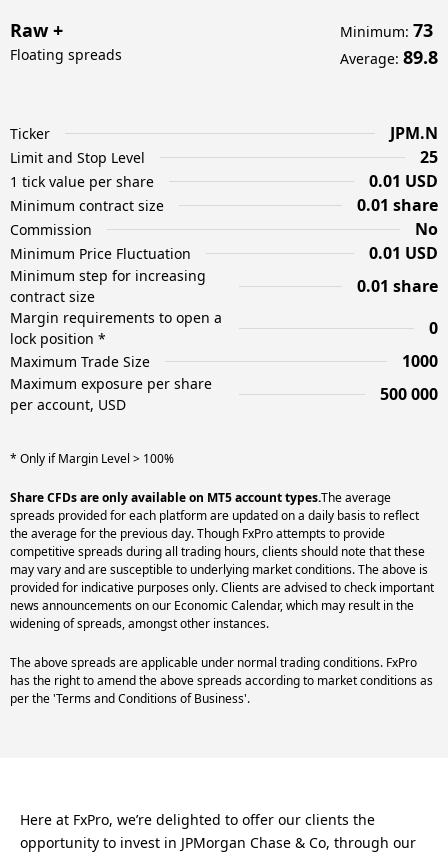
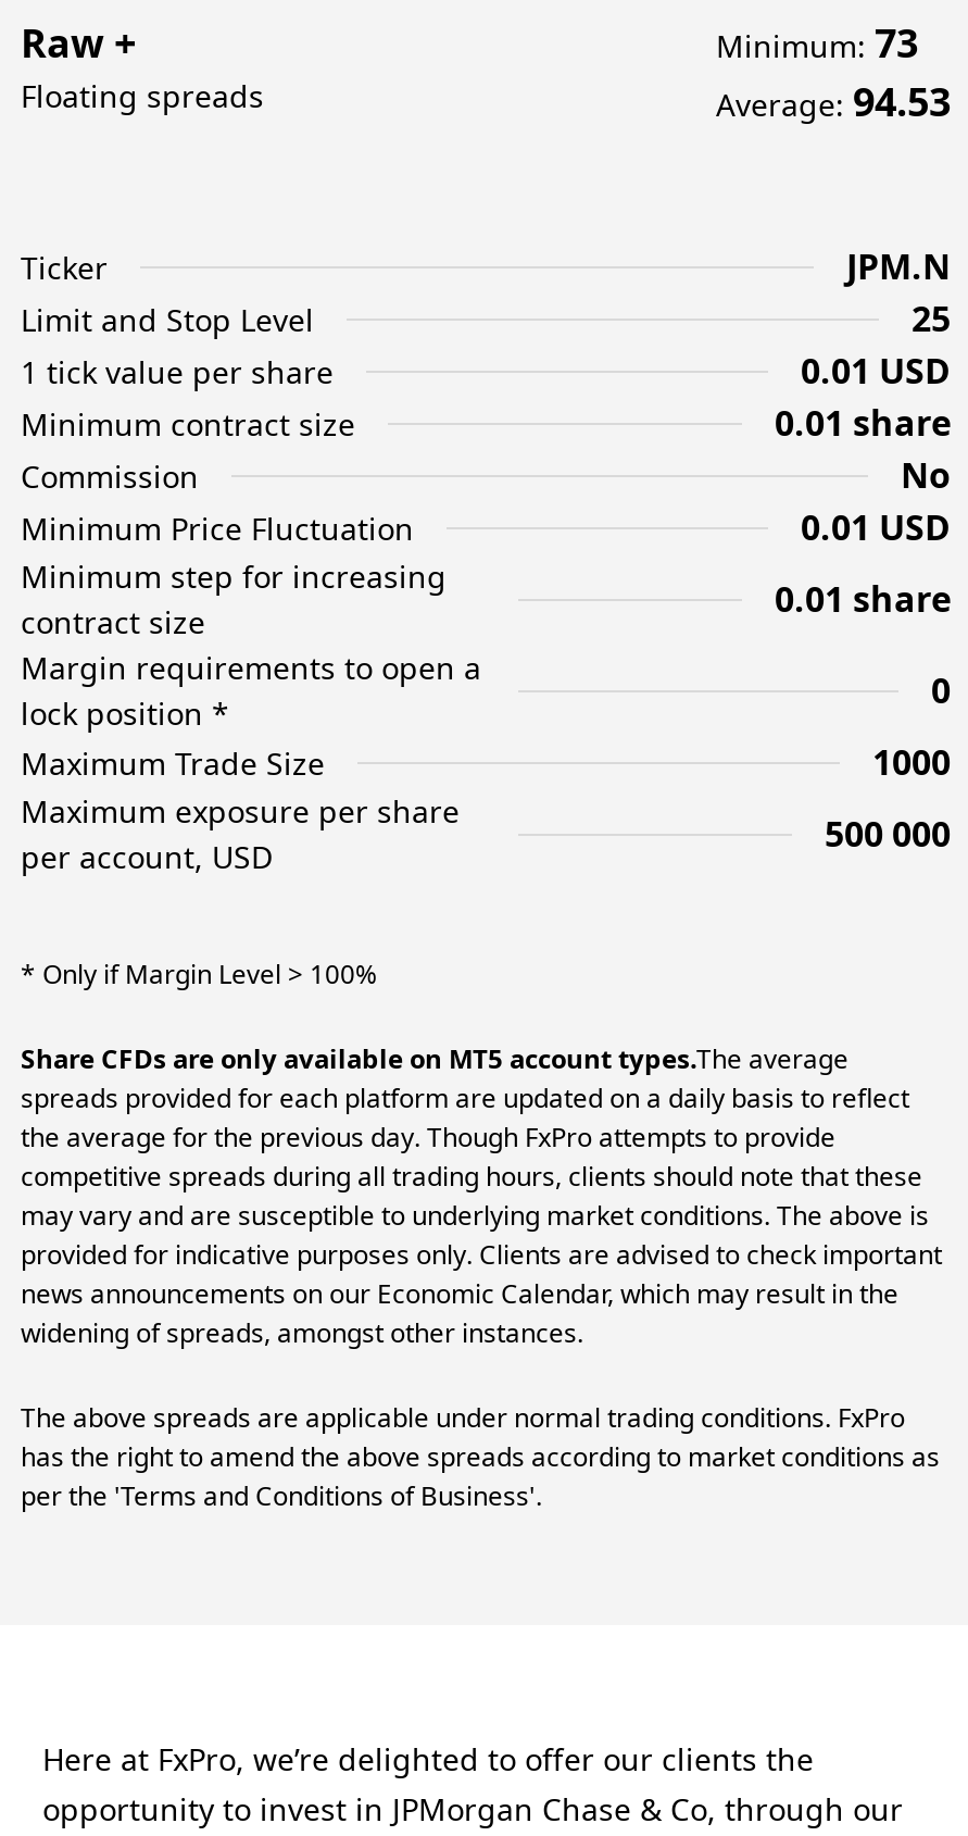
- Average: 89.8
+ Average: 94.53
